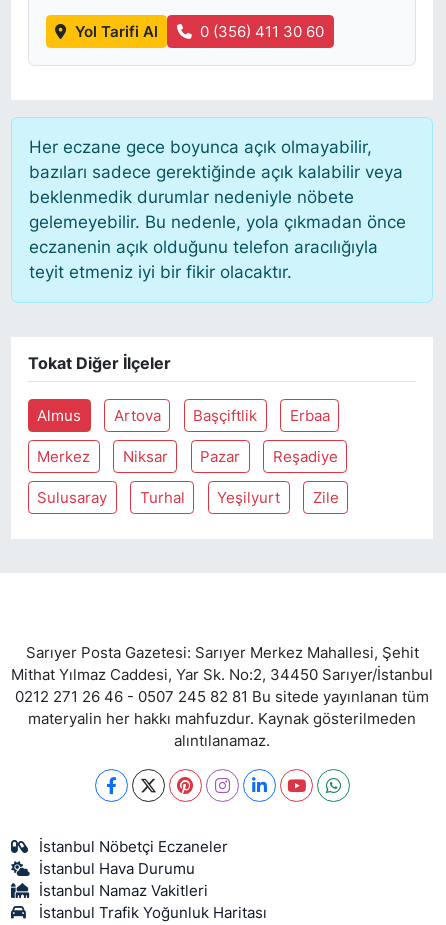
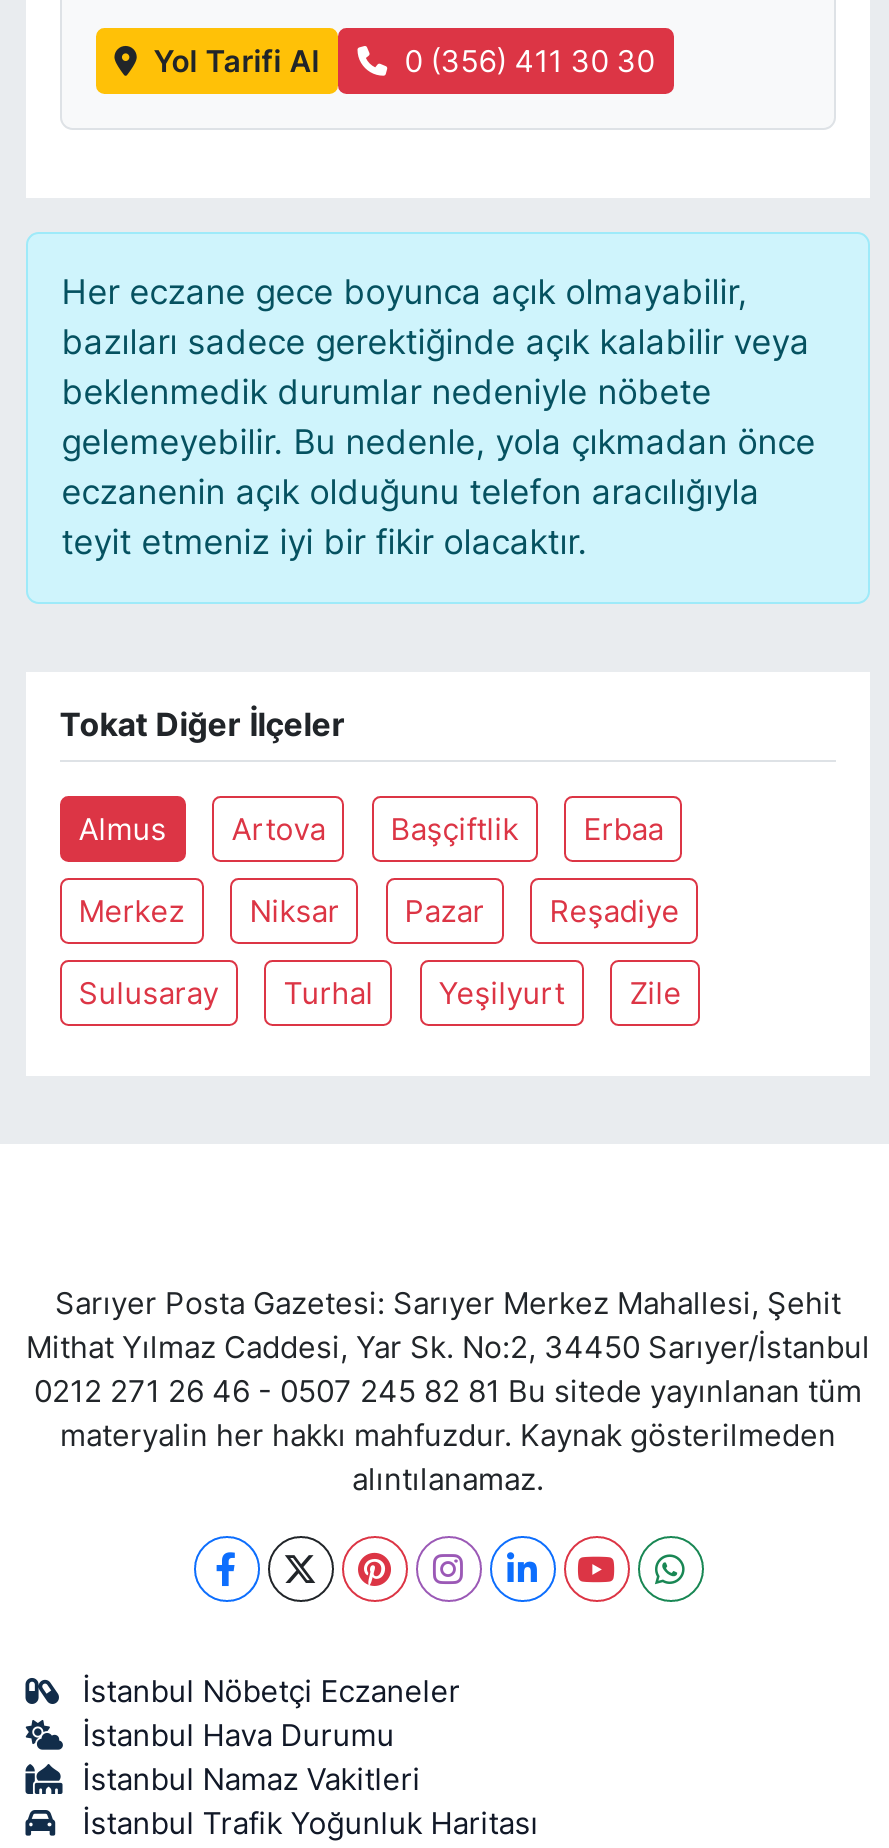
- 0 (356) 411 30 60
+ 0 (356) 411 30 30
